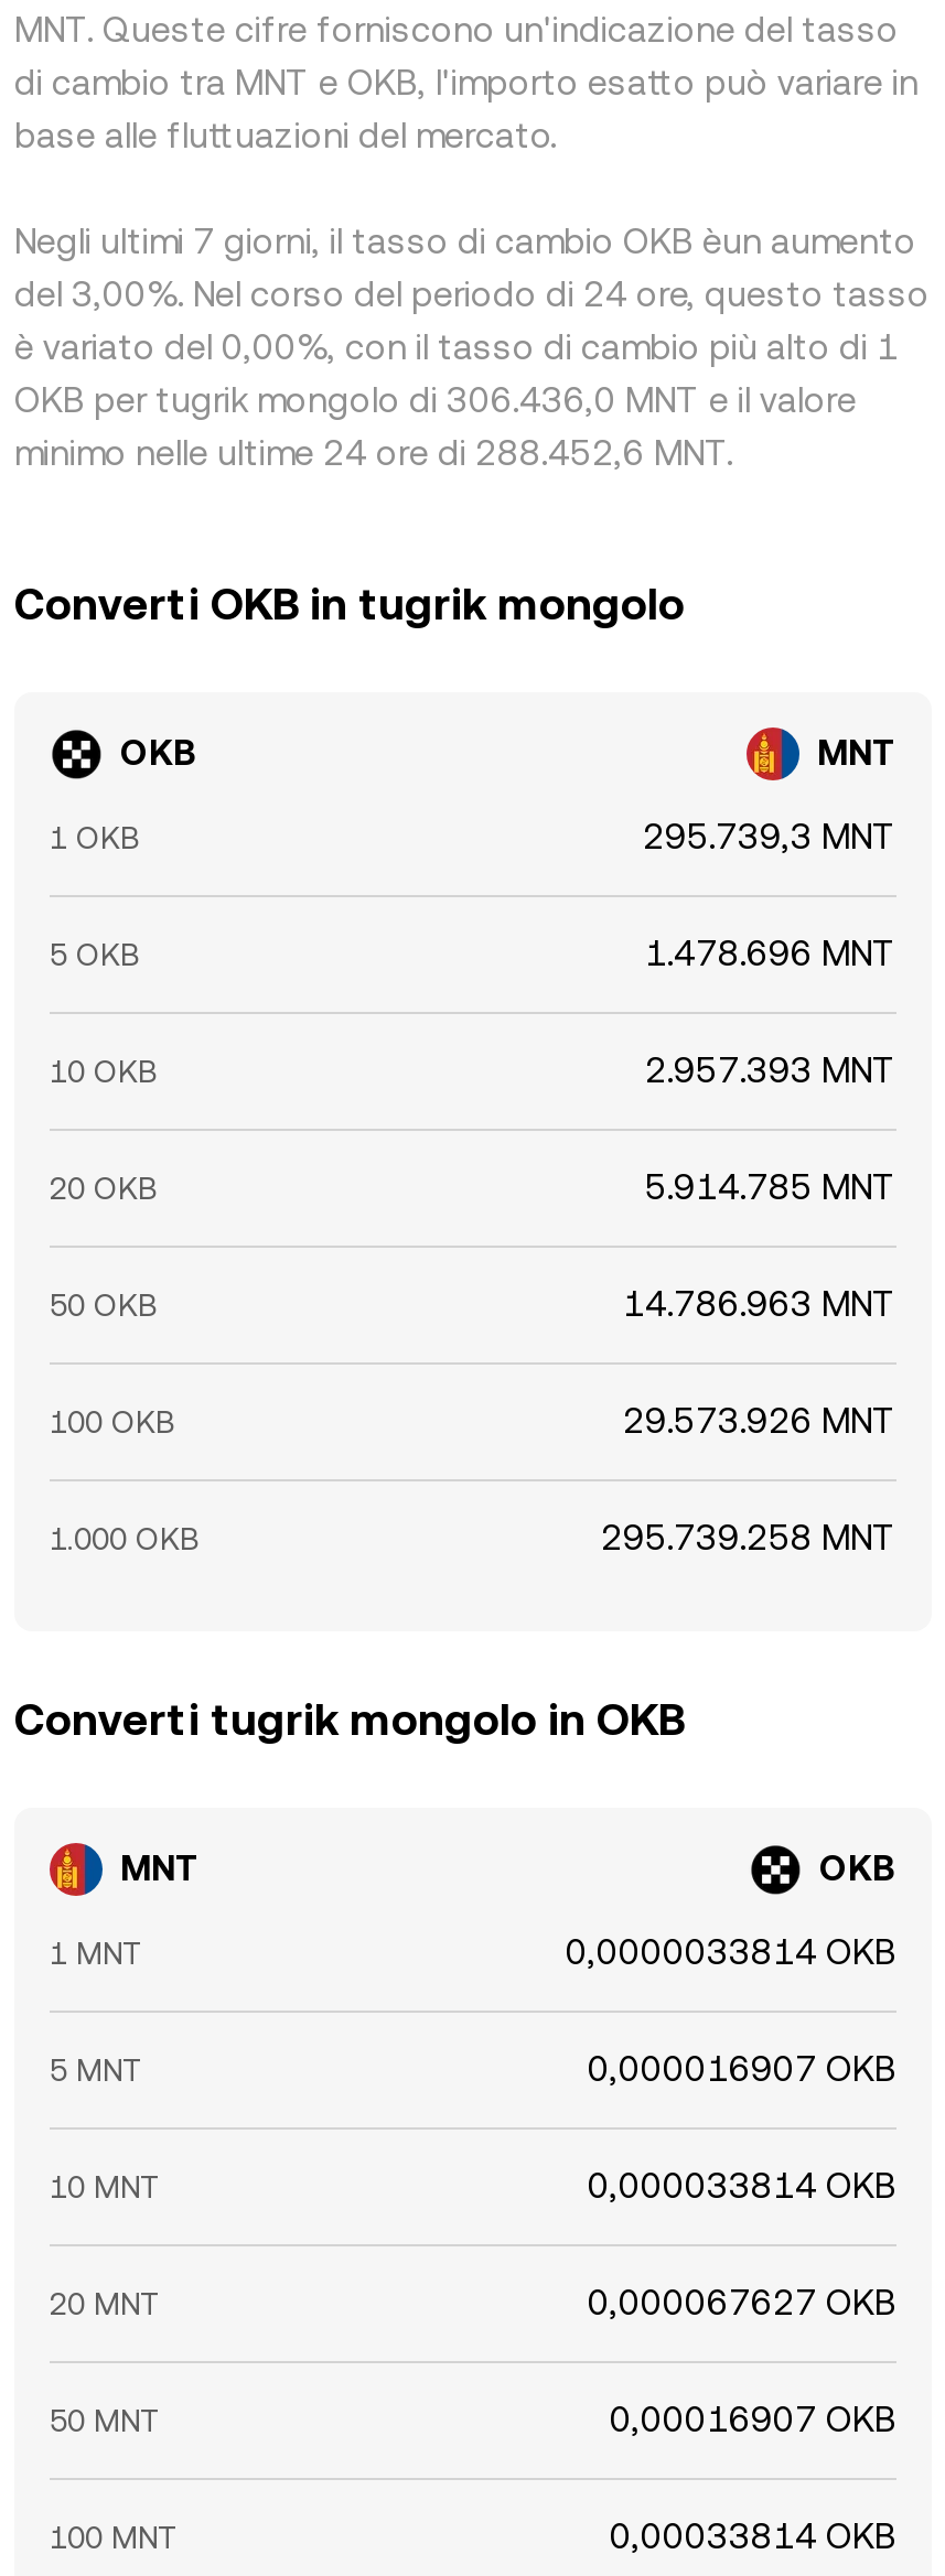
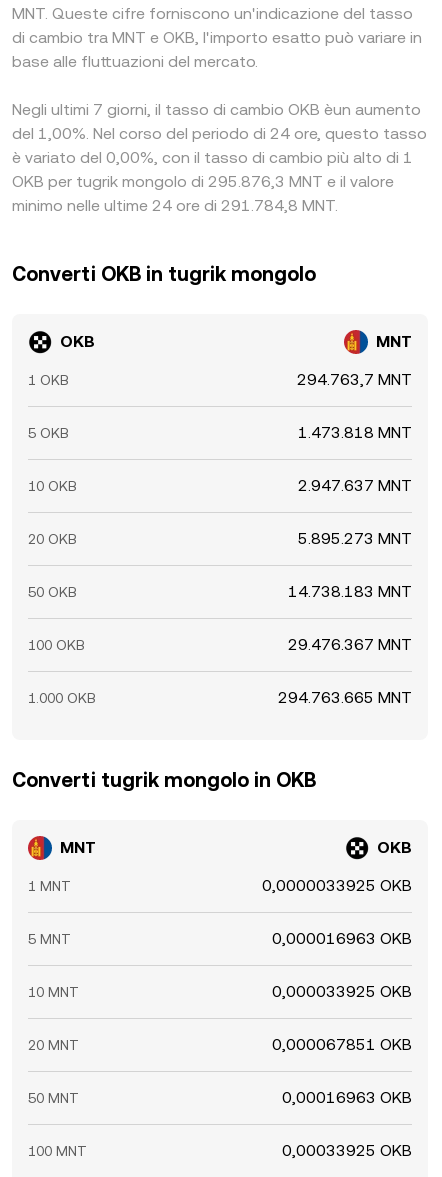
- del 3,00%. Nel corso del periodo di 24 ore, questo tasso
+ del 1,00%. Nel corso del periodo di 24 ore, questo tasso

- OKB per tugrik mongolo di 306.436,0 MNT e il valore
+ OKB per tugrik mongolo di 295.876,3 MNT e il valore

- minimo nelle ultime 24 ore di 288.452,6 MNT.
+ minimo nelle ultime 24 ore di 291.784,8 MNT.

- 295.739,3 MNT
+ 294.763,7 MNT

- 1.478.696 MNT
+ 1.473.818 MNT

- 2.957.393 MNT
+ 2.947.637 MNT

- 5.914.785 MNT
+ 5.895.273 MNT

- 14.786.963 MNT
+ 14.738.183 MNT

- 29.573.926 MNT
+ 29.476.367 MNT

- 295.739.258 MNT
+ 294.763.665 MNT

- 0,0000033814 OKB
+ 0,0000033925 OKB

- 0,000016907 OKB
+ 0,000016963 OKB

- 0,000033814 OKB
+ 0,000033925 OKB

- 0,000067627 OKB
+ 0,000067851 OKB

- 0,00016907 OKB
+ 0,00016963 OKB

- 0,00033814 OKB
+ 0,00033925 OKB
